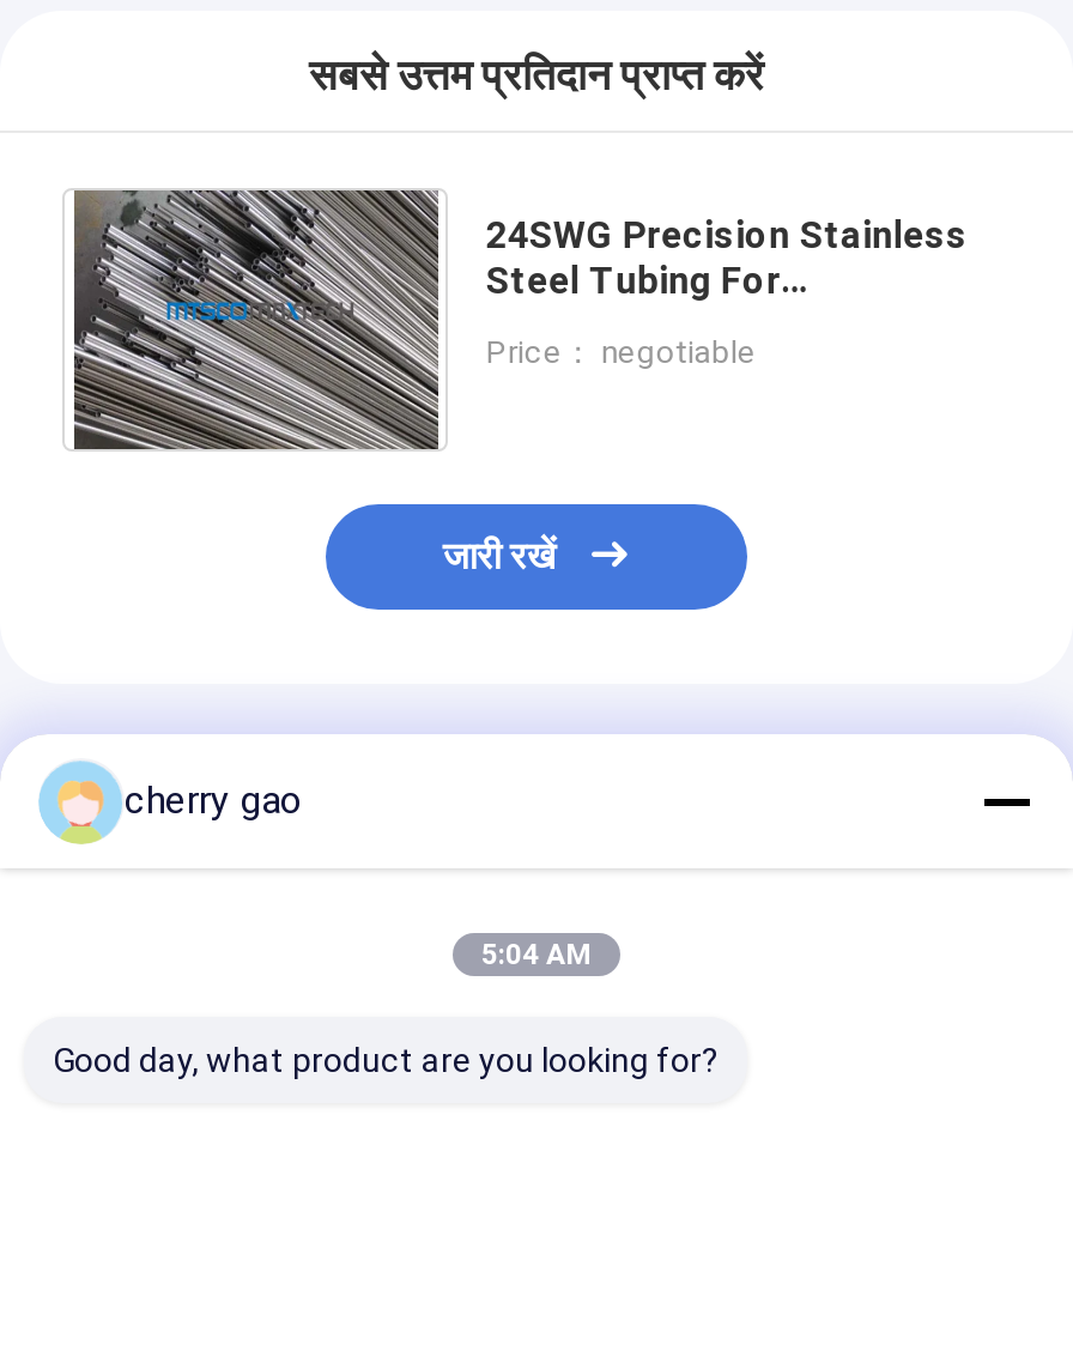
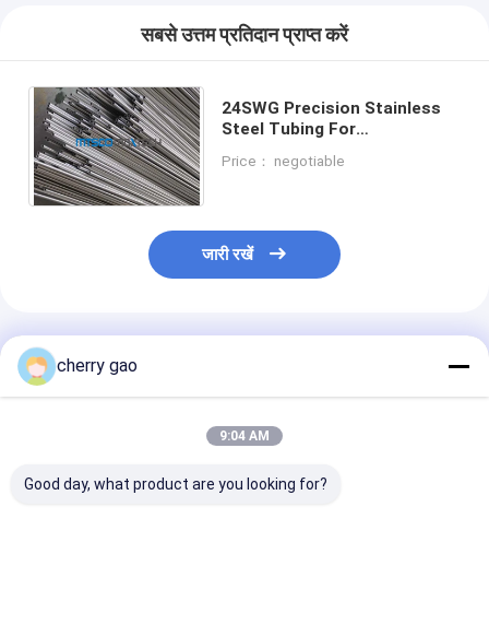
- 5:04 AM
+ 9:04 AM
